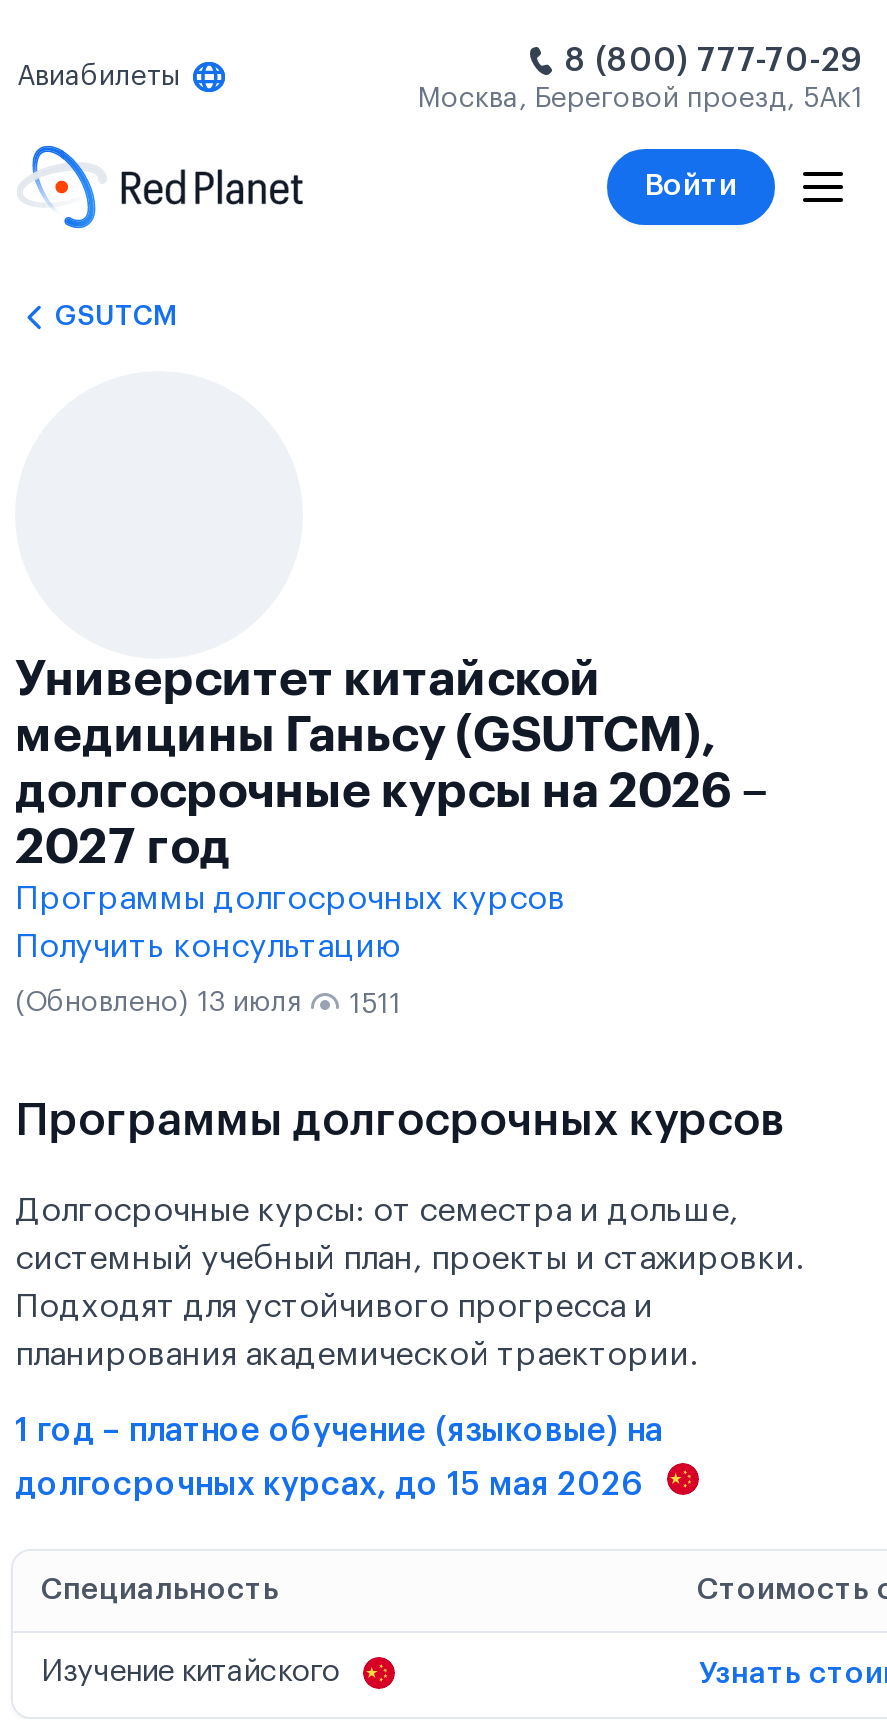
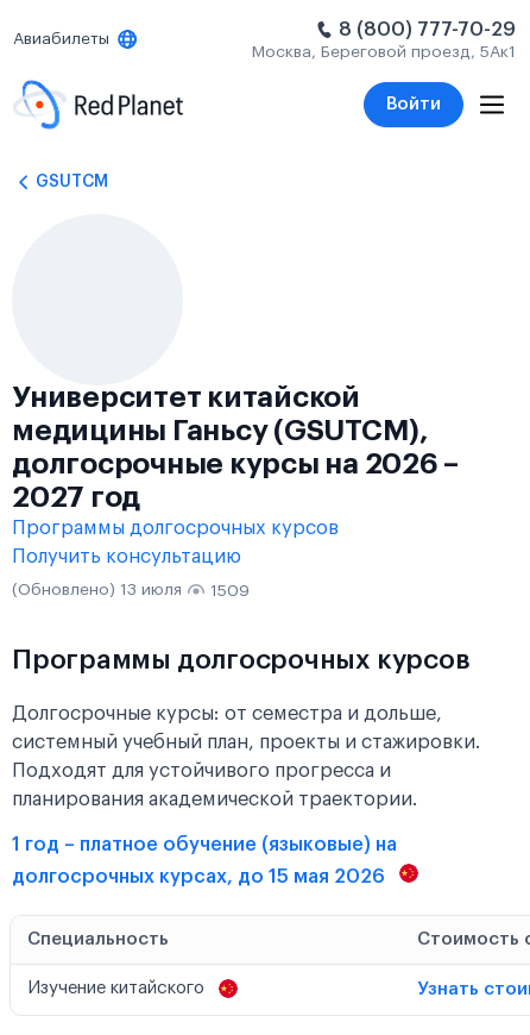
- (Обновлено) 13 июля 1511
+ (Обновлено) 13 июля 1509
